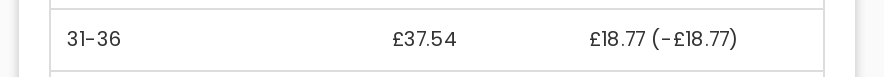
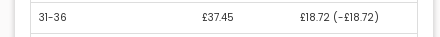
- £37.54
+ £37.45

- £18.77 (-£18.77)
+ £18.72 (-£18.72)
